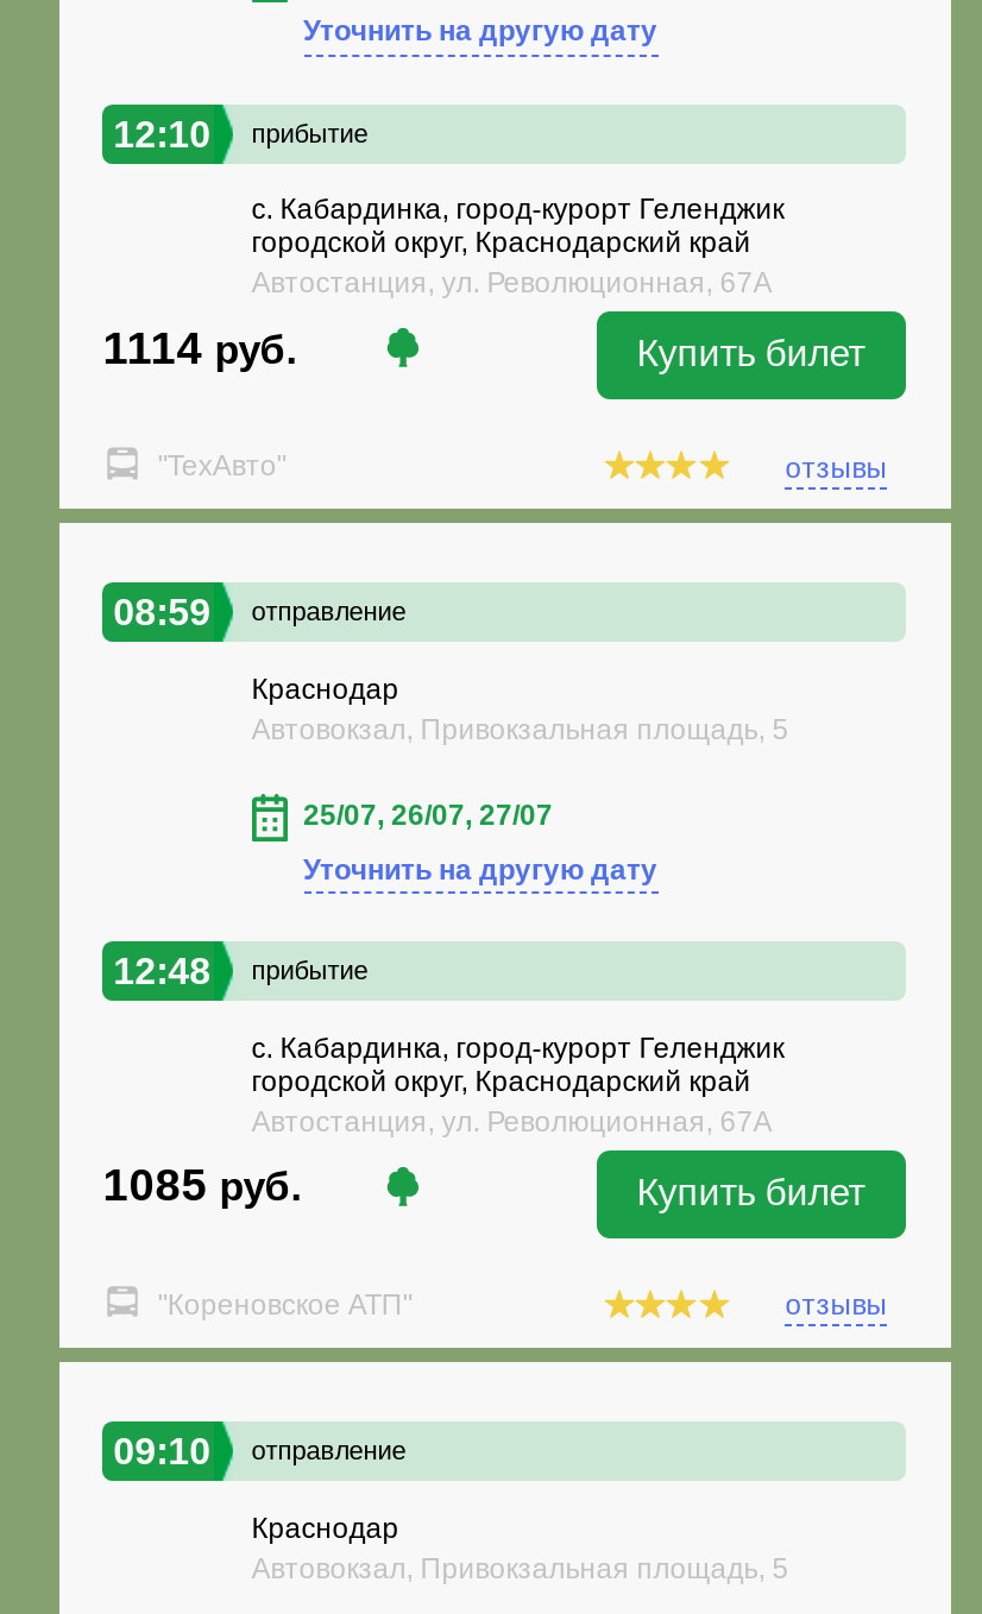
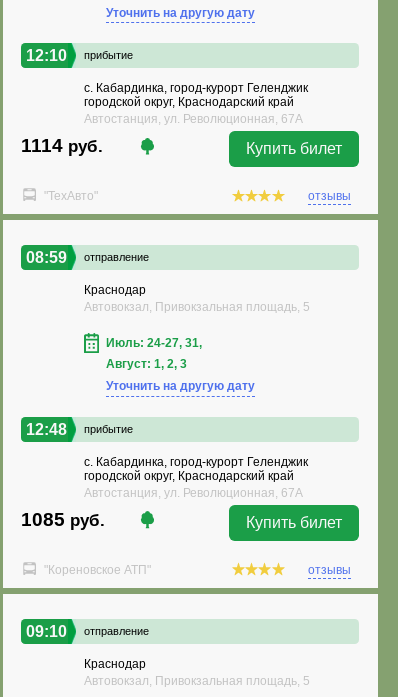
- 25/07, 26/07, 27/07
+ Июль: 24-27, 31,
+ Август: 1, 2, 3
